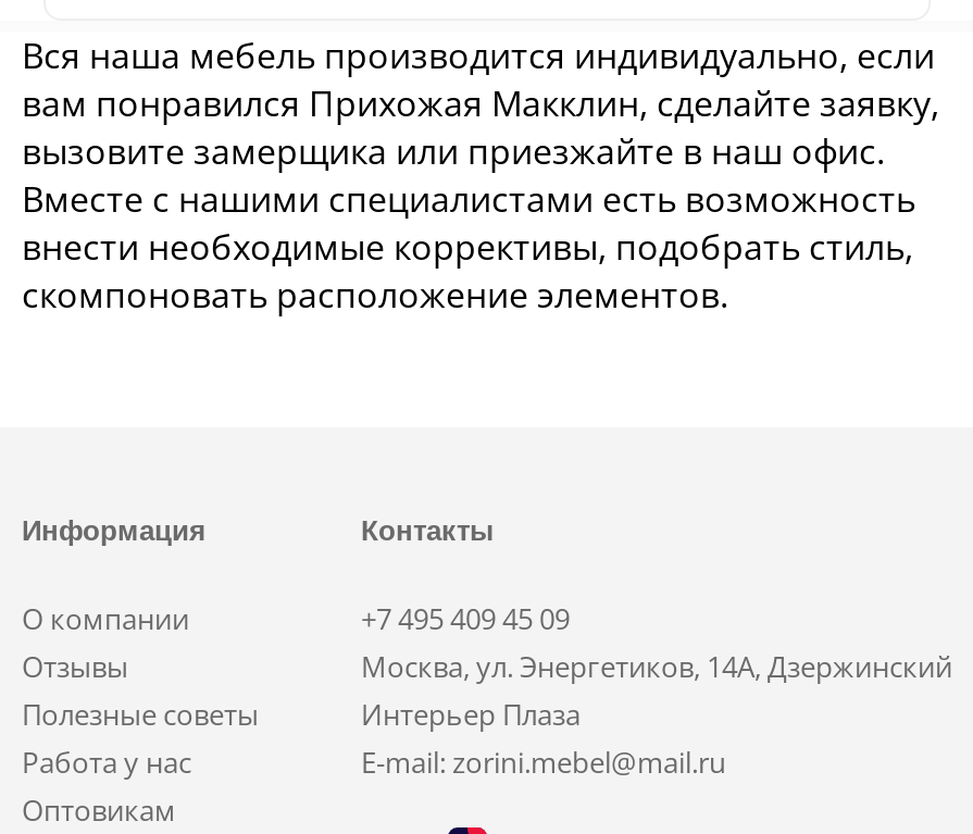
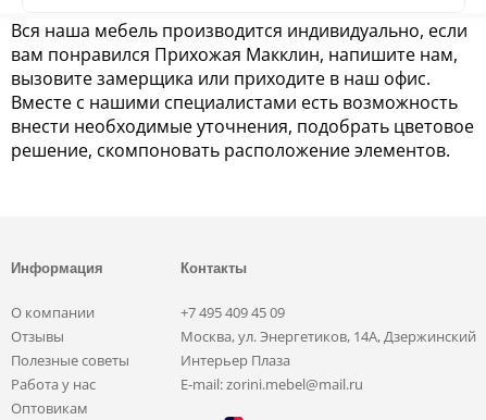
- вам понравился Прихожая Макклин, сделайте заявку,
+ вам понравился Прихожая Макклин, напишите нам,

- вызовите замерщика или приезжайте в наш офис.
+ вызовите замерщика или приходите в наш офис.

- внести необходимые коррективы, подобрать стиль,
- скомпоновать расположение элементов.
+ внести необходимые уточнения, подобрать цветовое
+ решение, скомпоновать расположение элементов.
